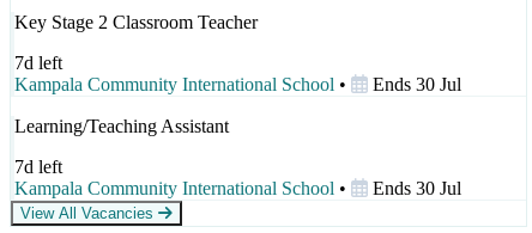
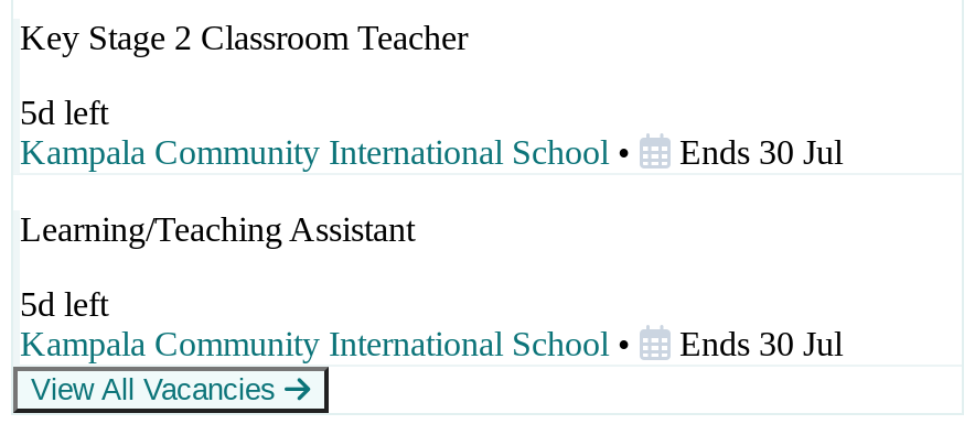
- 7d left
+ 5d left

- 7d left
+ 5d left
